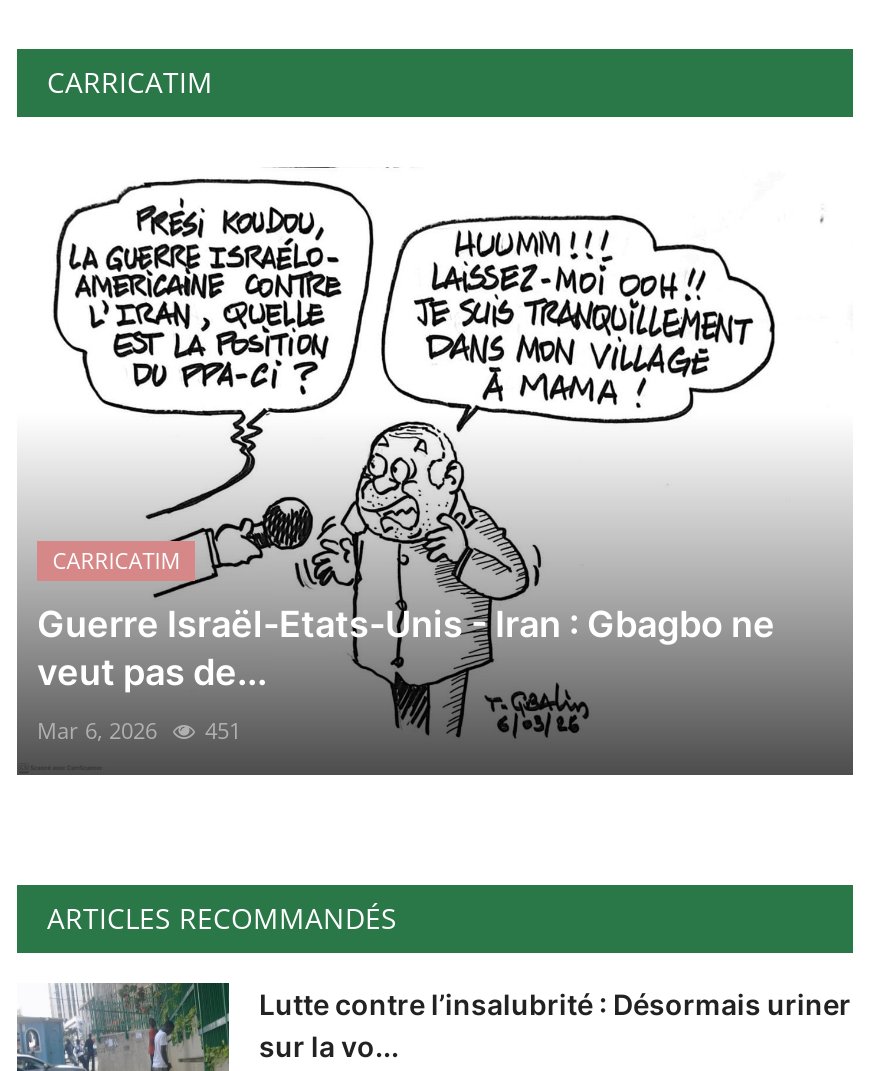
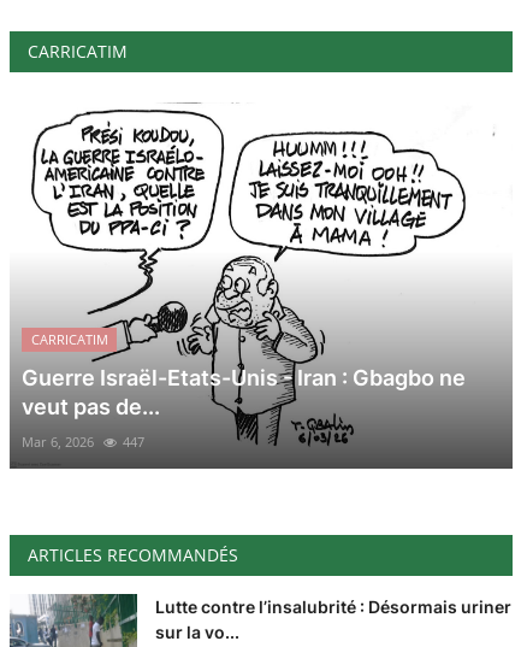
- Mar 6, 2026 451
+ Mar 6, 2026 447
